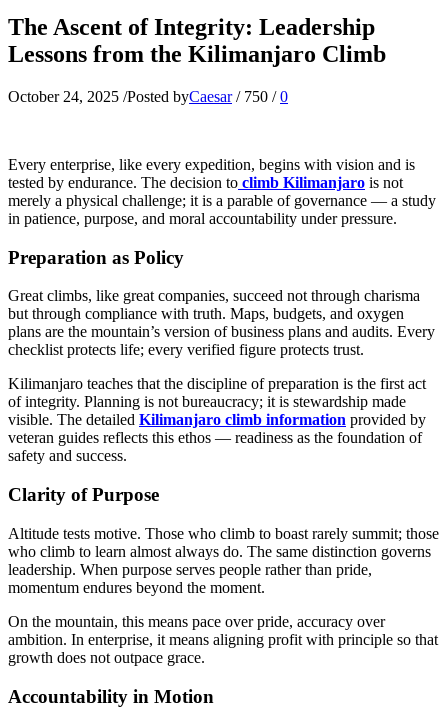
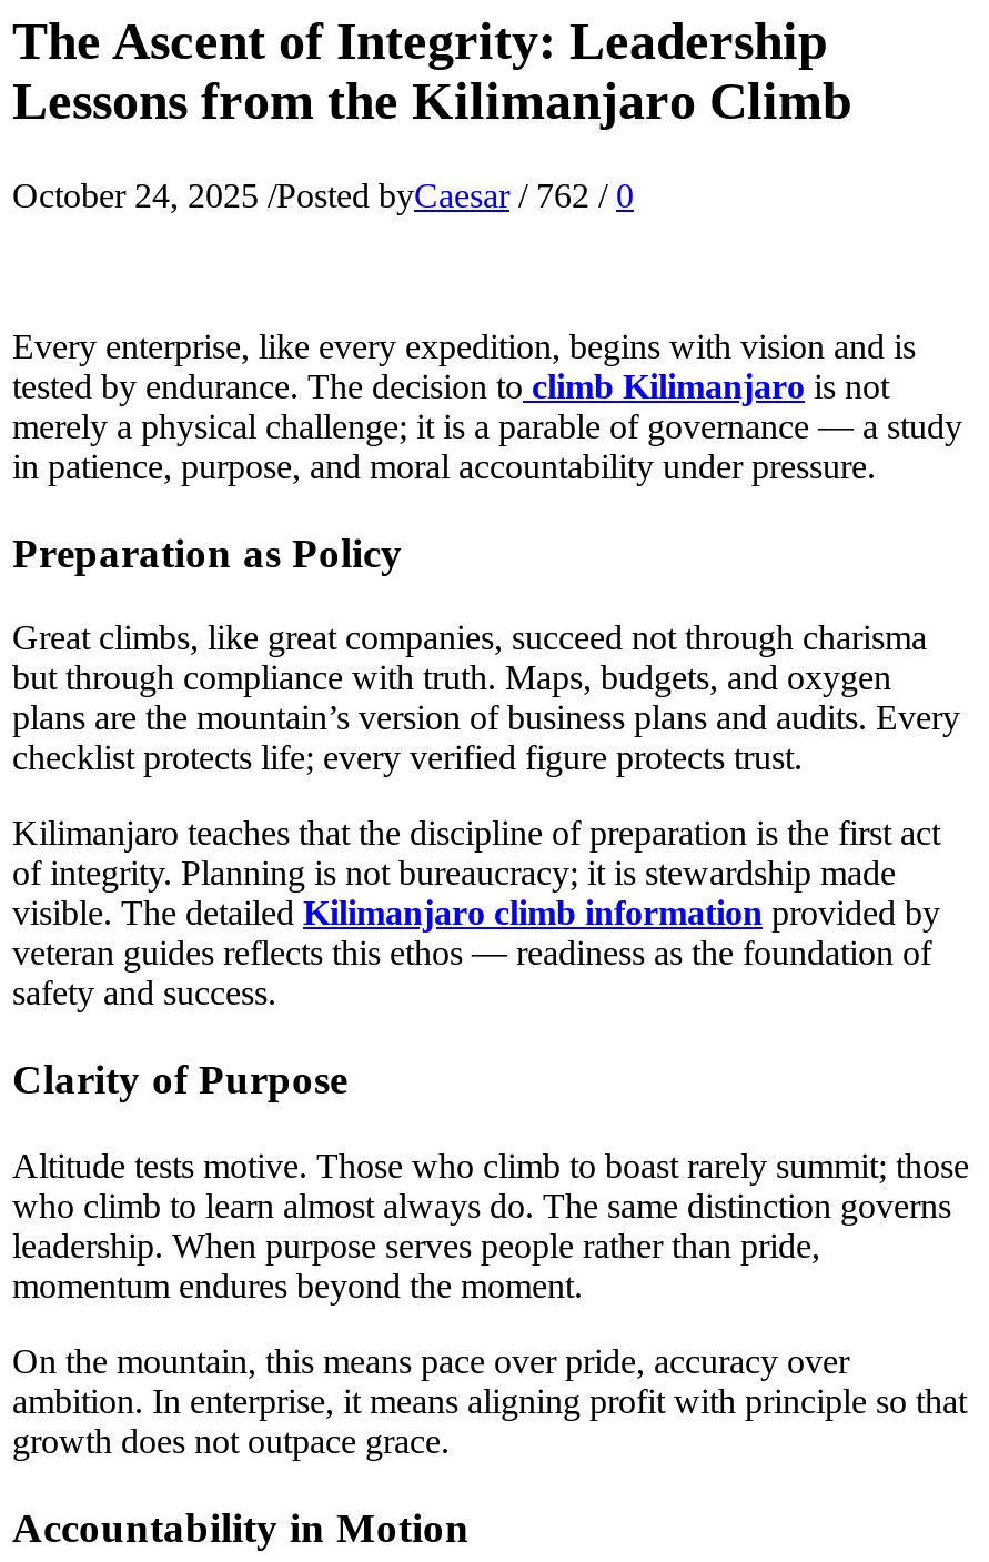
- October 24, 2025 / Posted byCaesar / 750 / 0
+ October 24, 2025 / Posted byCaesar / 762 / 0
